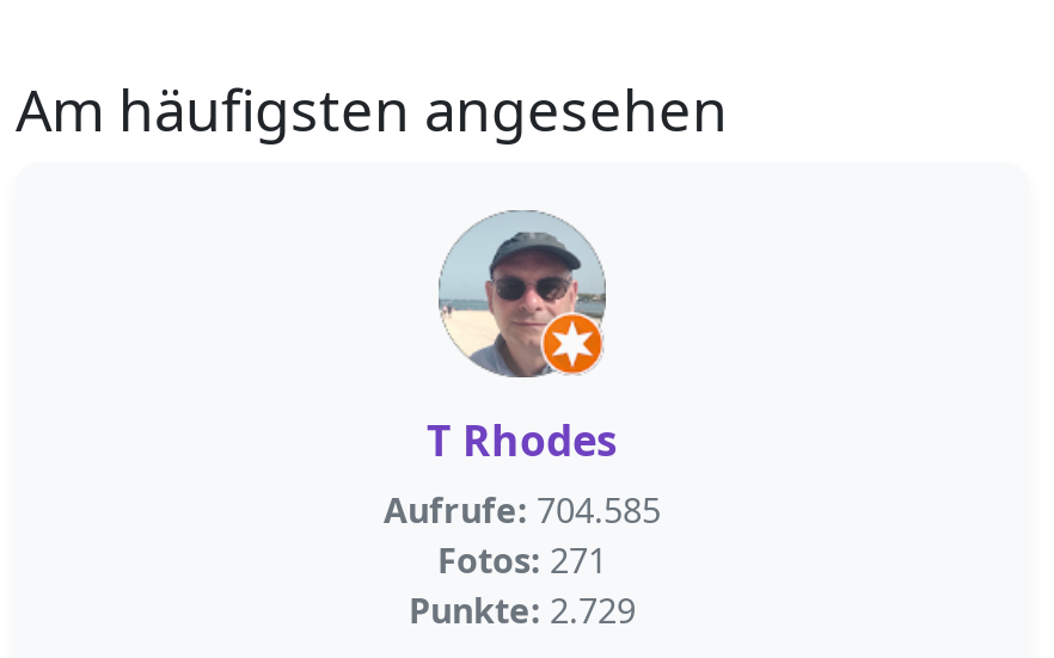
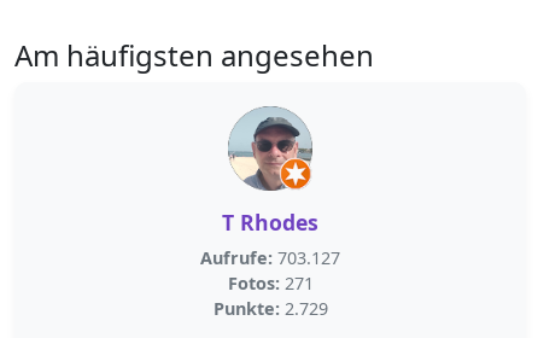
- Aufrufe: 704.585
+ Aufrufe: 703.127
